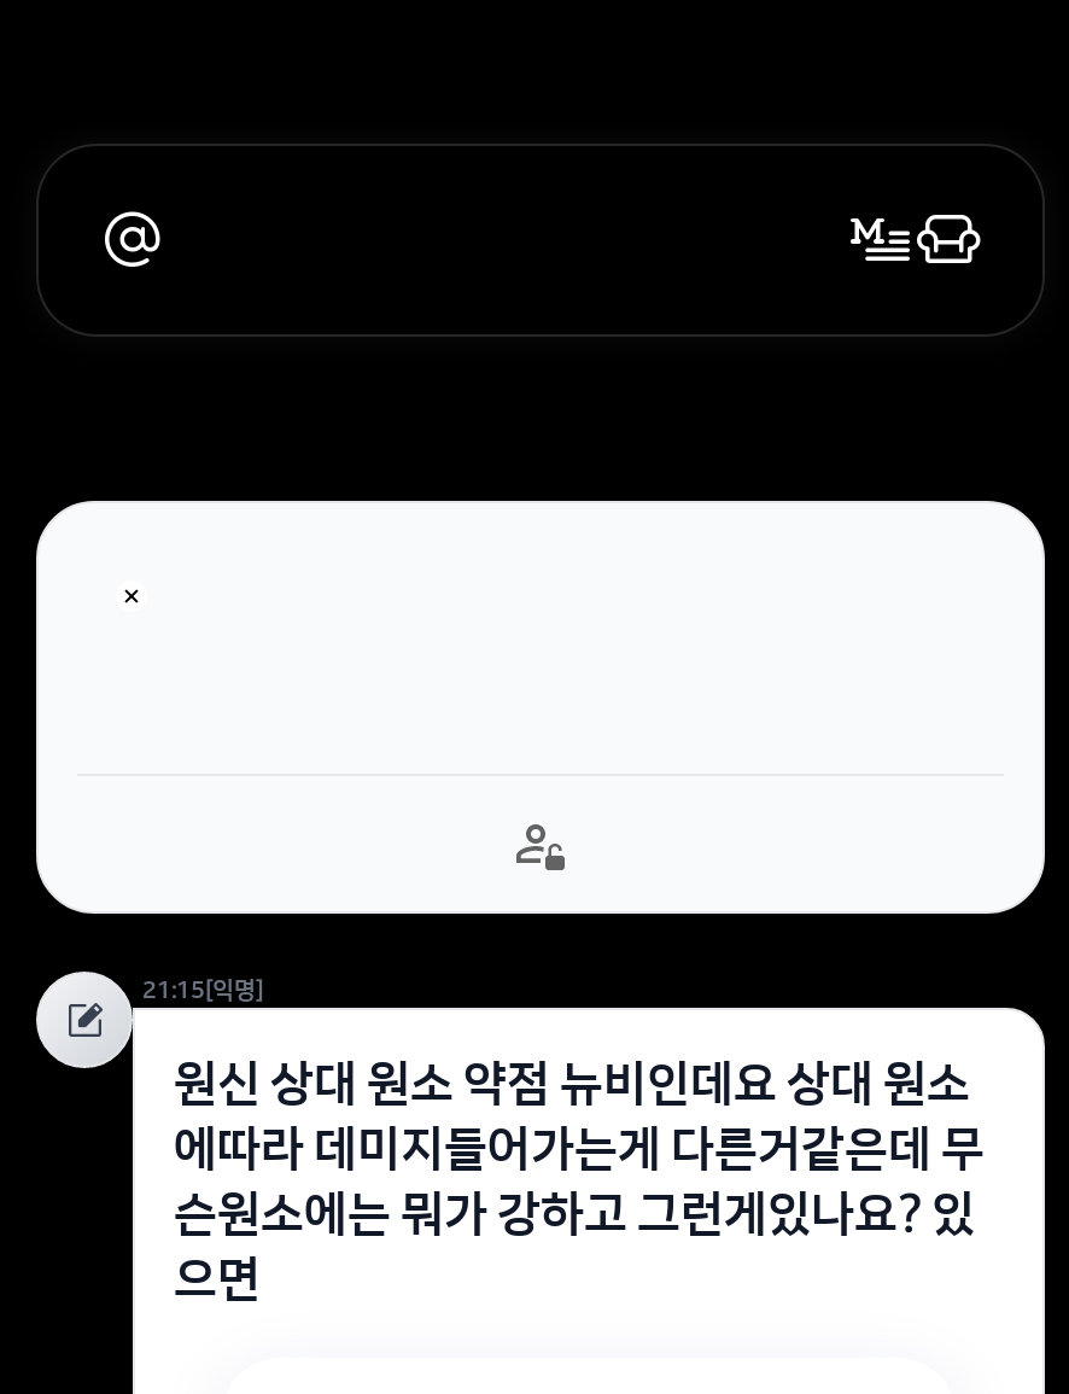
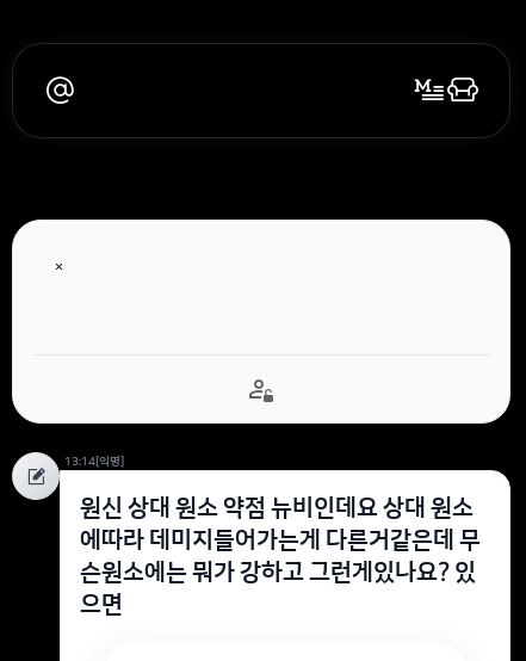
- 21:15[익명]
+ 13:14[익명]
